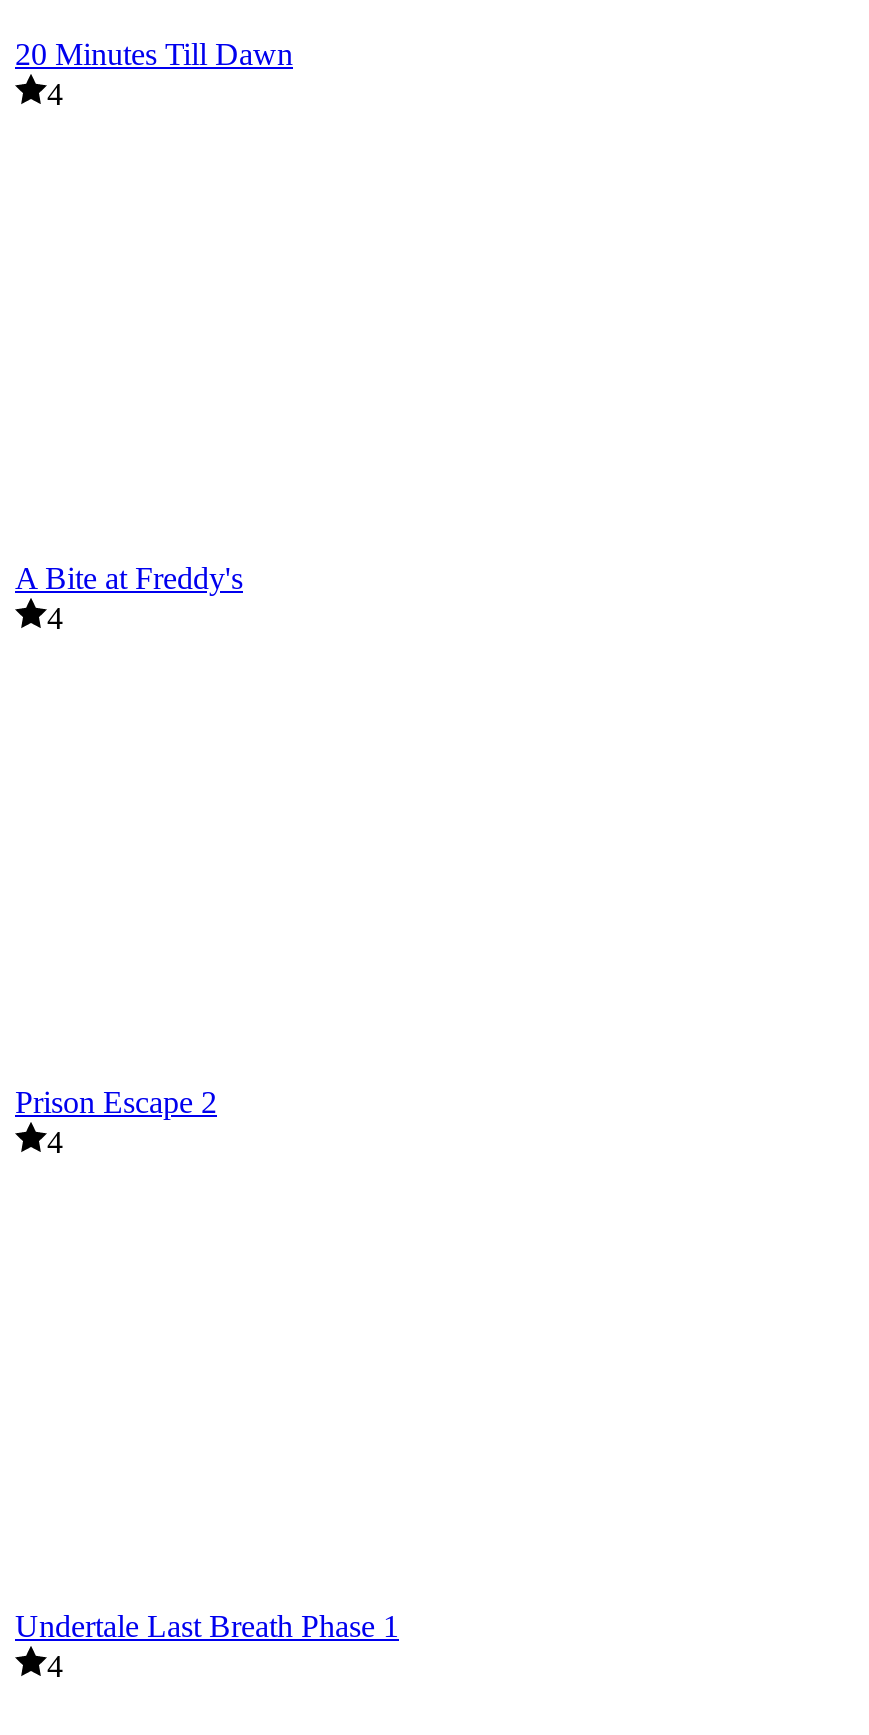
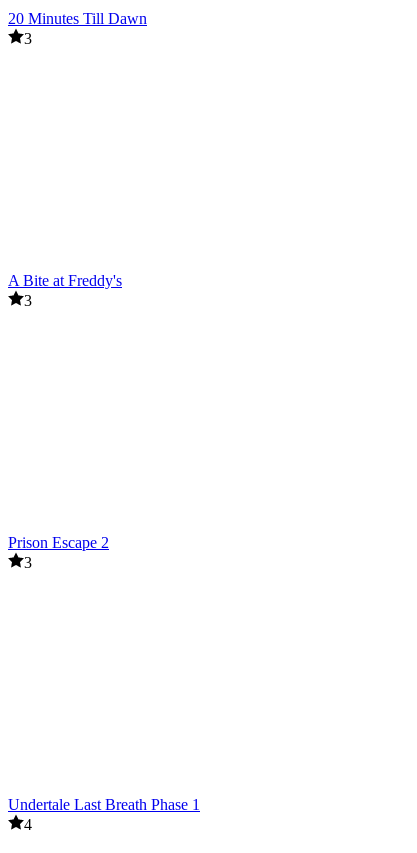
- 4
+ 3

- 4
+ 3

- 4
+ 3
